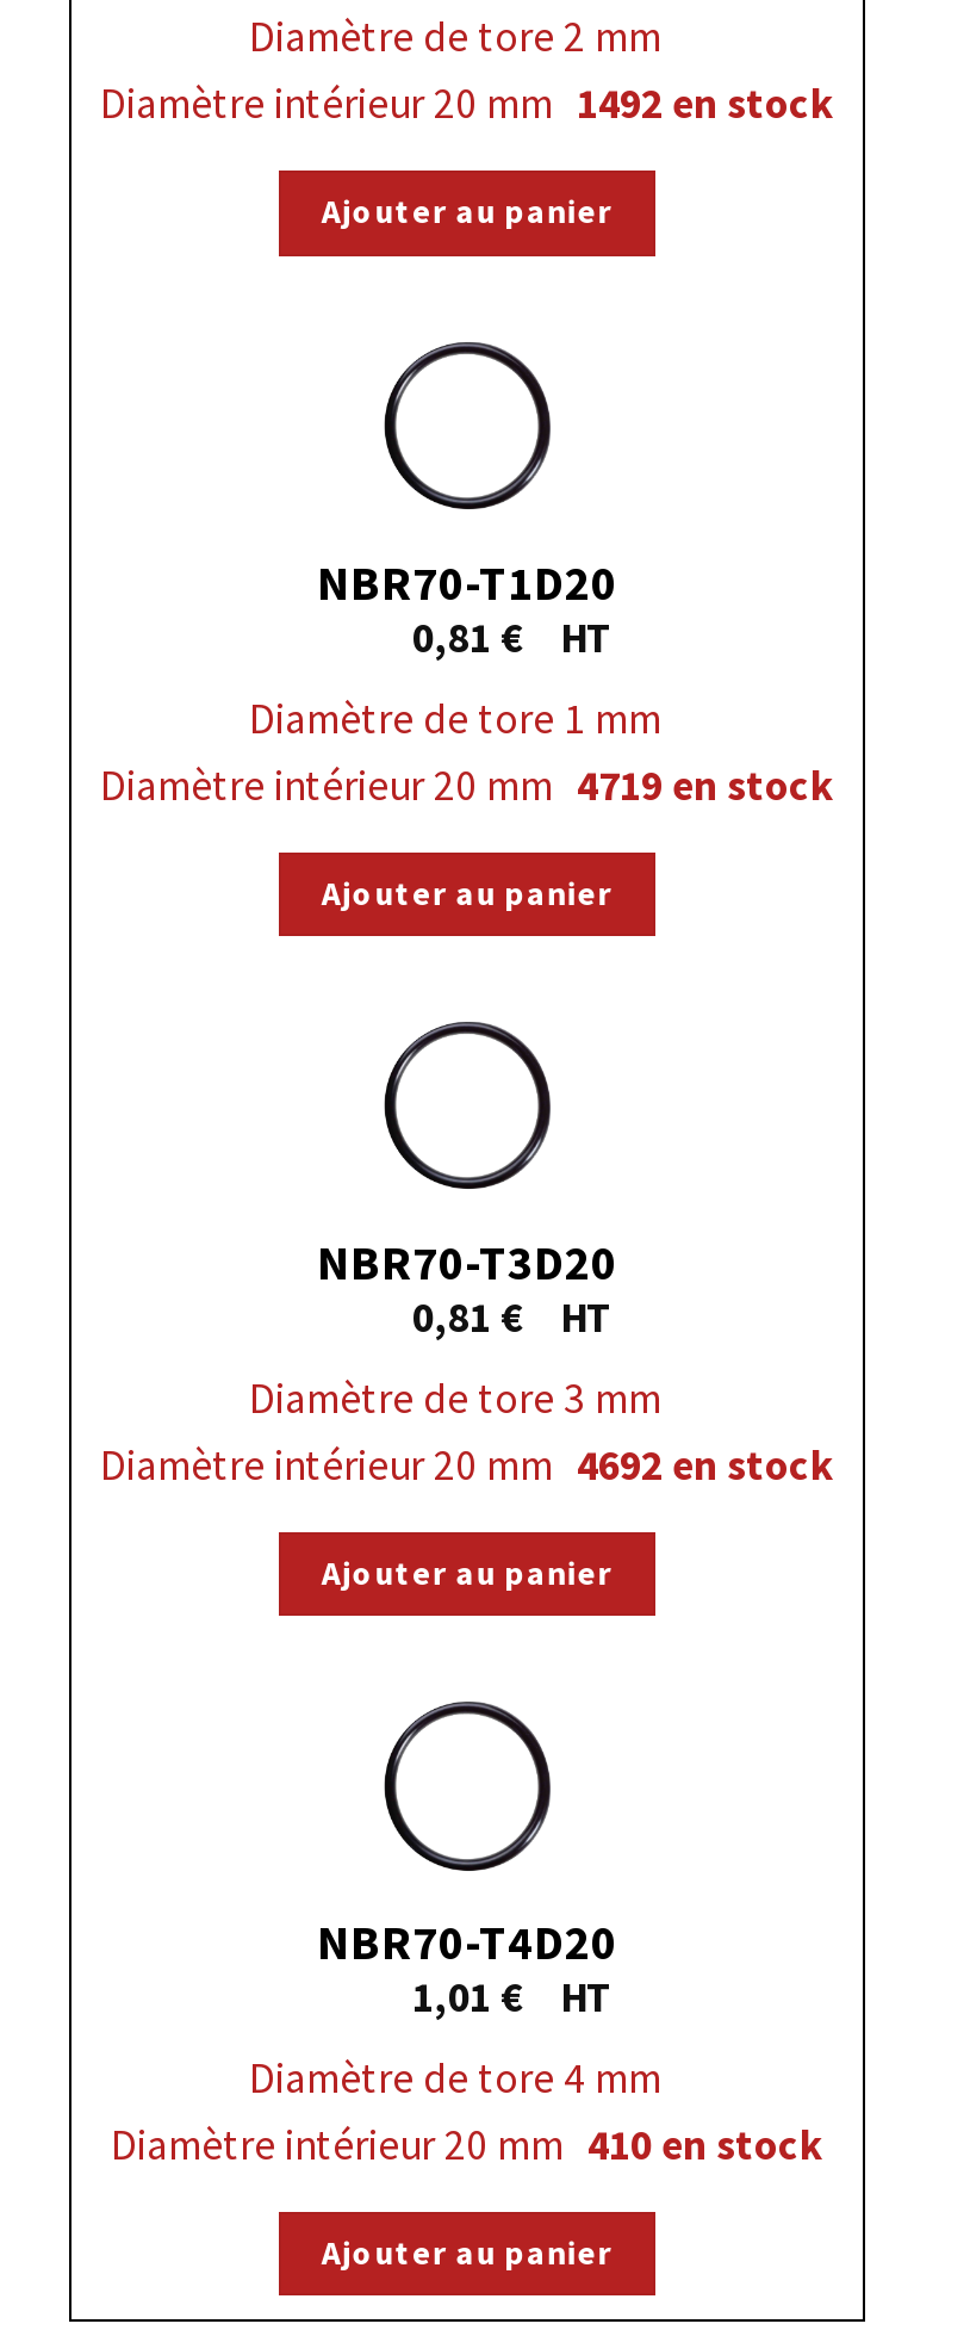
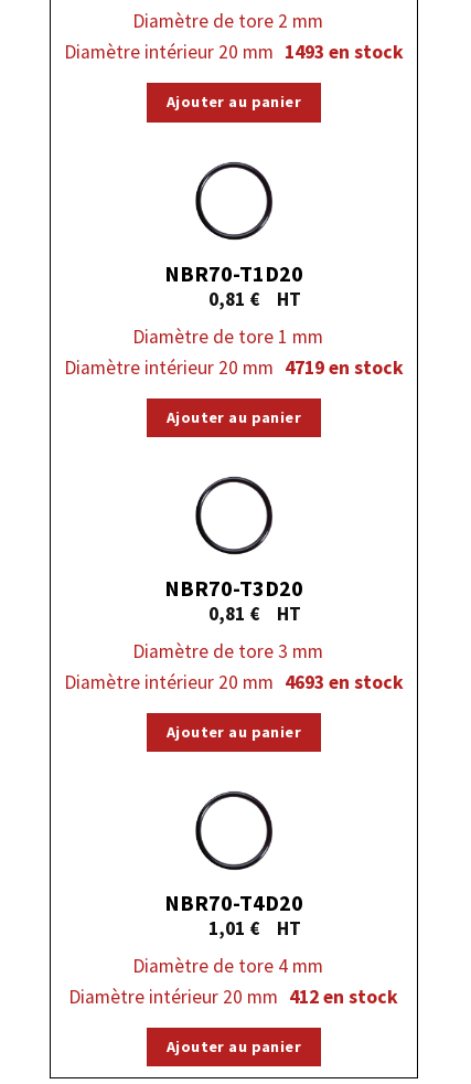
- Diamètre intérieur 20 mm 1492 en stock
+ Diamètre intérieur 20 mm 1493 en stock

- Diamètre intérieur 20 mm 4692 en stock
+ Diamètre intérieur 20 mm 4693 en stock

- Diamètre intérieur 20 mm 410 en stock
+ Diamètre intérieur 20 mm 412 en stock
